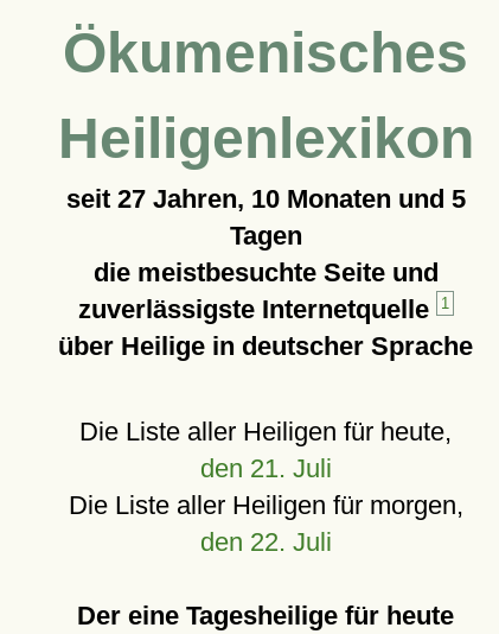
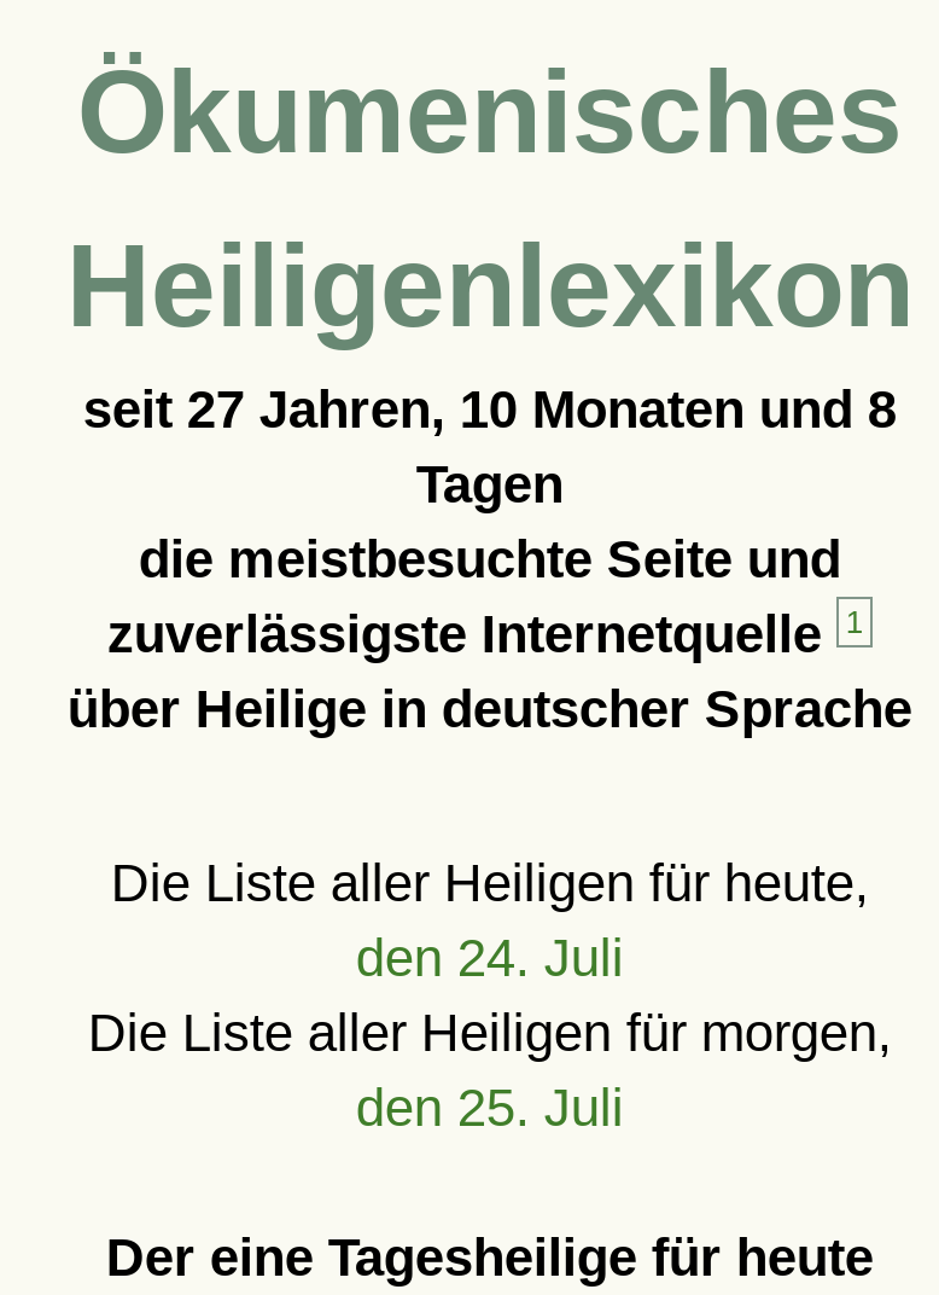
- seit 27 Jahren, 10 Monaten und 5
+ seit 27 Jahren, 10 Monaten und 8

- den 21. Juli
+ den 24. Juli

- den 22. Juli
+ den 25. Juli
